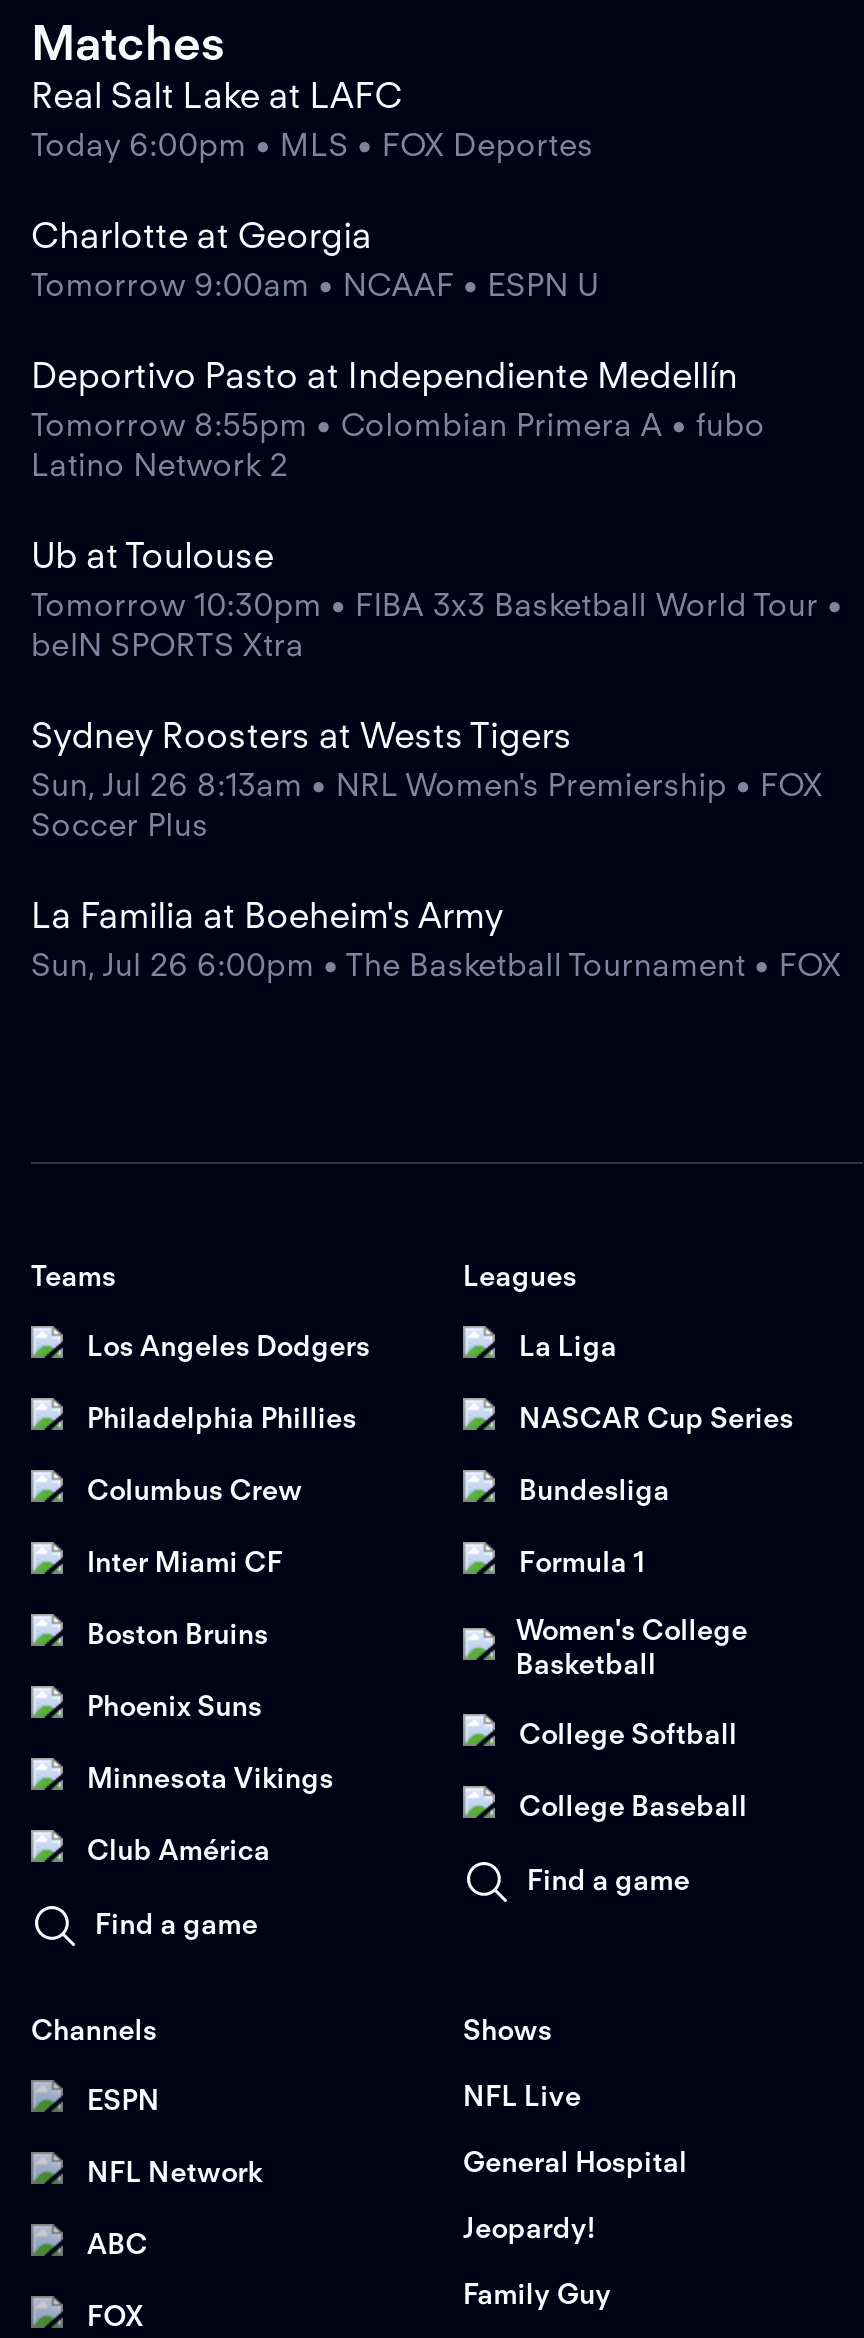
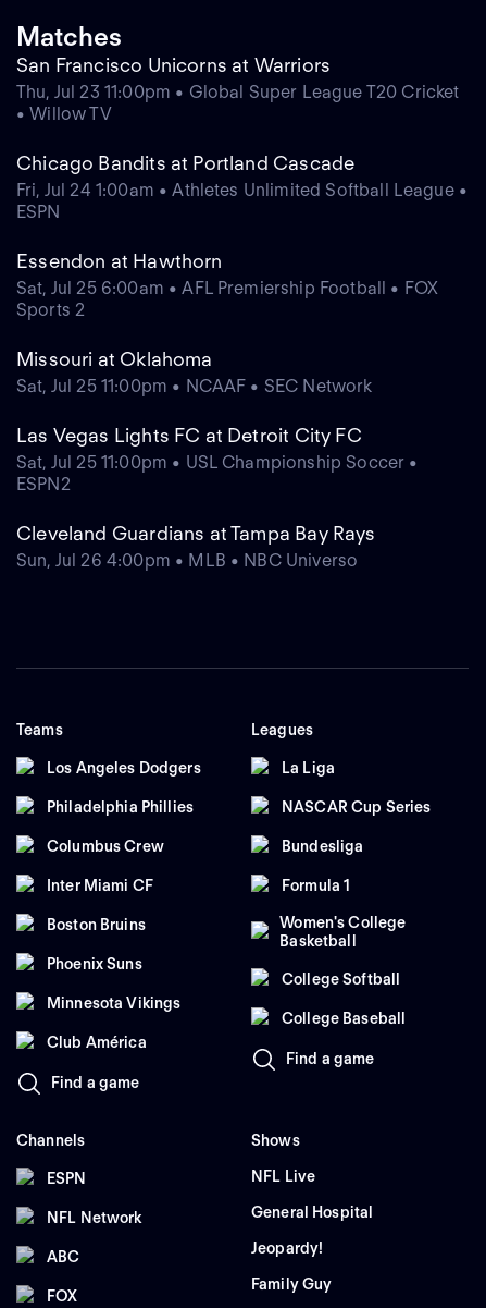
- Real Salt Lake at LAFC
- Today 6:00pm • MLS • FOX Deportes
+ San Francisco Unicorns at Warriors
+ Thu, Jul 23 11:00pm • Global Super League T20 Cricket
+ • Willow TV

- Charlotte at Georgia
- Tomorrow 9:00am • NCAAF • ESPN U
+ Chicago Bandits at Portland Cascade
+ Fri, Jul 24 1:00am • Athletes Unlimited Softball League •
+ ESPN

- Deportivo Pasto at Independiente Medellín
- Tomorrow 8:55pm • Colombian Primera A • fubo
- Latino Network 2
+ Essendon at Hawthorn
+ Sat, Jul 25 6:00am • AFL Premiership Football • FOX
+ Sports 2

- Ub at Toulouse
- Tomorrow 10:30pm • FIBA 3x3 Basketball World Tour •
- beIN SPORTS Xtra
+ Missouri at Oklahoma
+ Sat, Jul 25 11:00pm • NCAAF • SEC Network

- Sydney Roosters at Wests Tigers
- Sun, Jul 26 8:13am • NRL Women's Premiership • FOX
- Soccer Plus
+ Las Vegas Lights FC at Detroit City FC
+ Sat, Jul 25 11:00pm • USL Championship Soccer •
+ ESPN2

- La Familia at Boeheim's Army
- Sun, Jul 26 6:00pm • The Basketball Tournament • FOX
+ Cleveland Guardians at Tampa Bay Rays
+ Sun, Jul 26 4:00pm • MLB • NBC Universo
